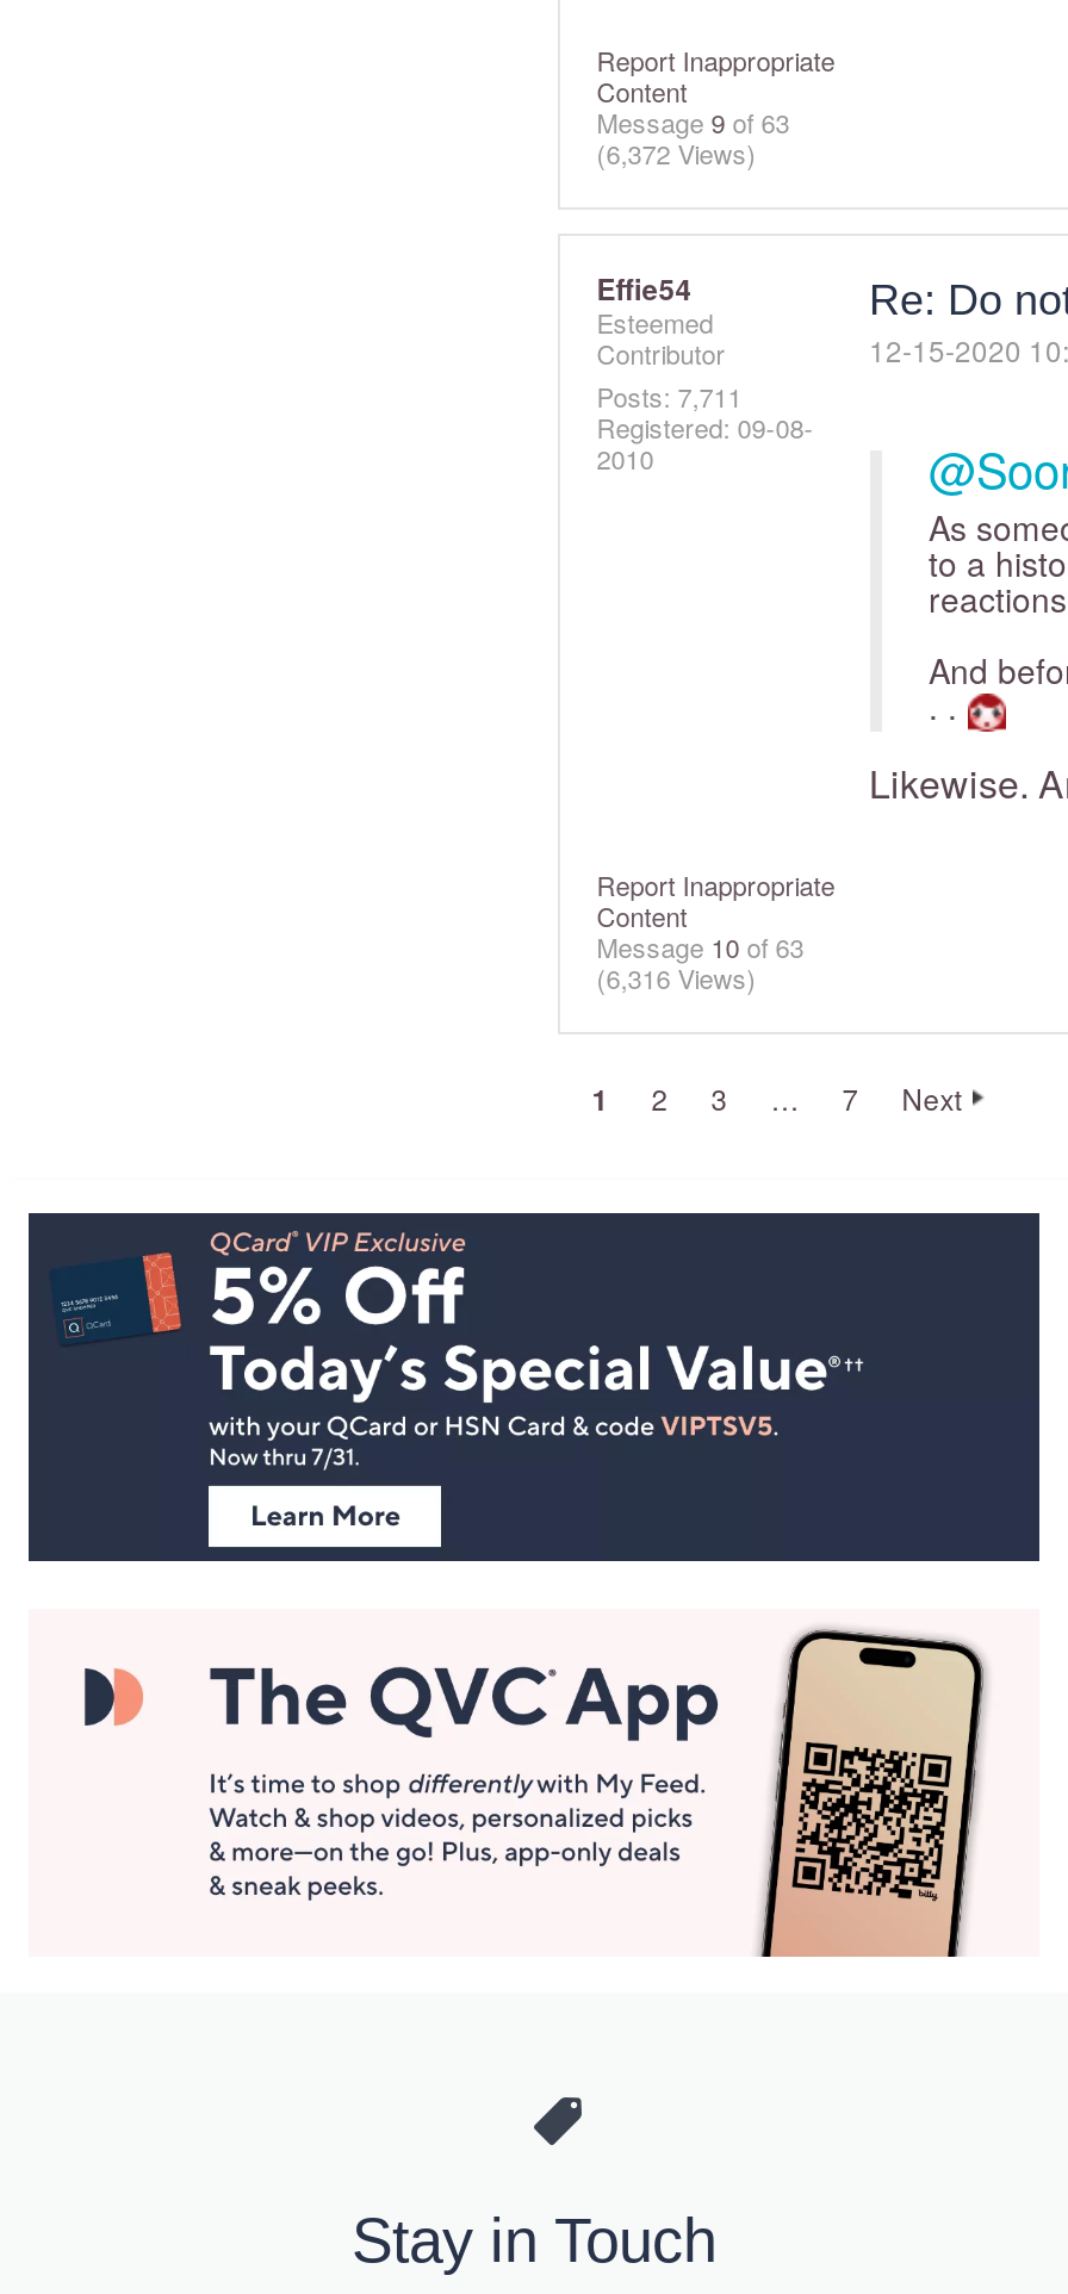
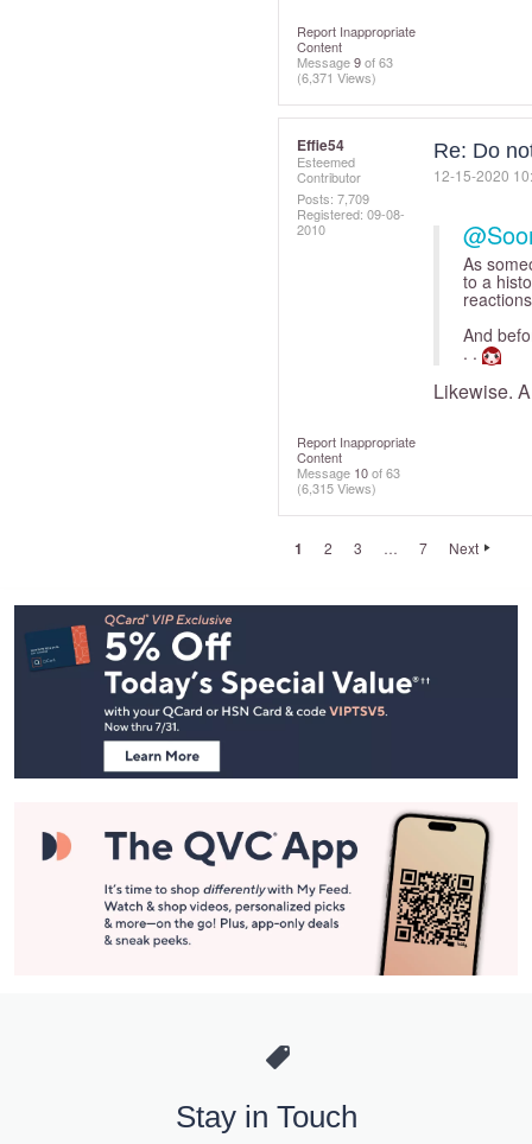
- (6,372 Views)
+ (6,371 Views)

- Posts: 7,711
+ Posts: 7,709

- (6,316 Views)
+ (6,315 Views)
